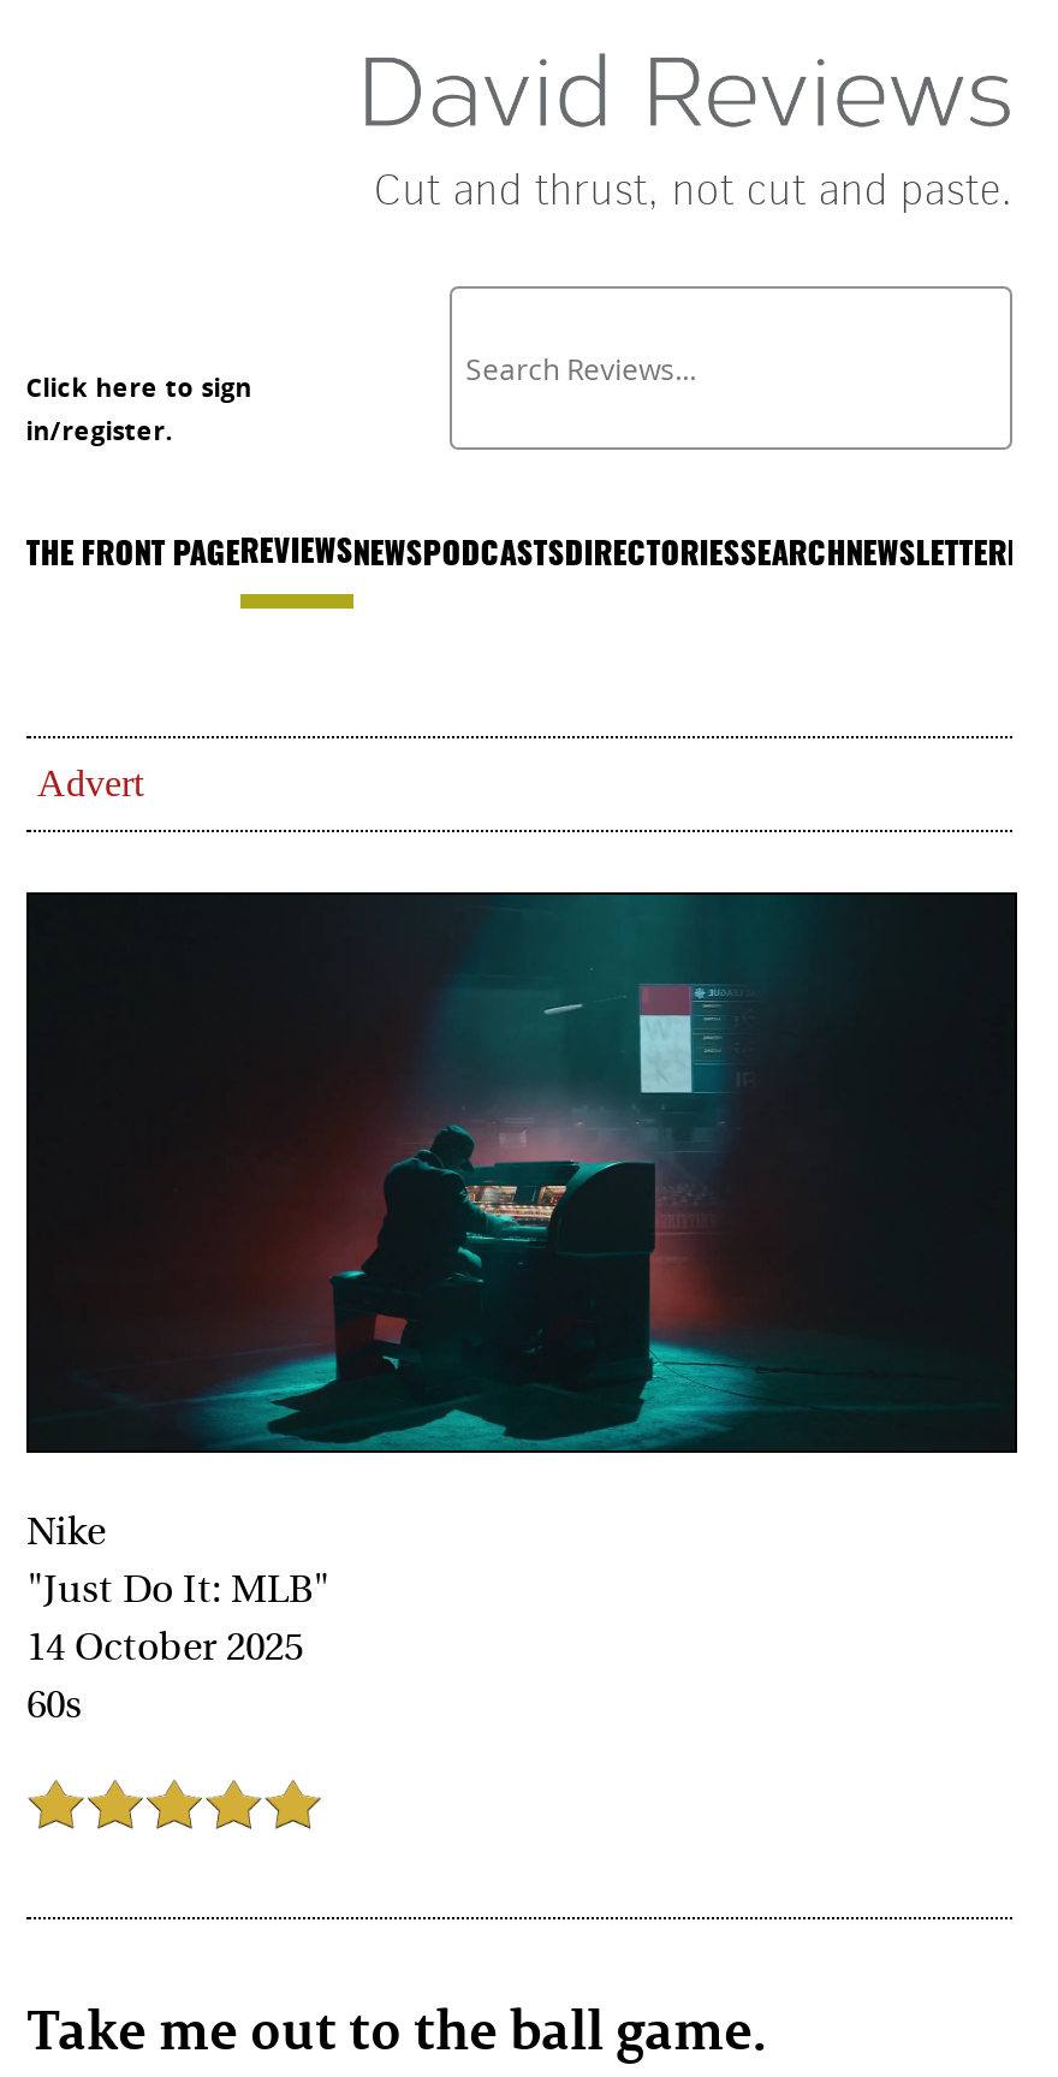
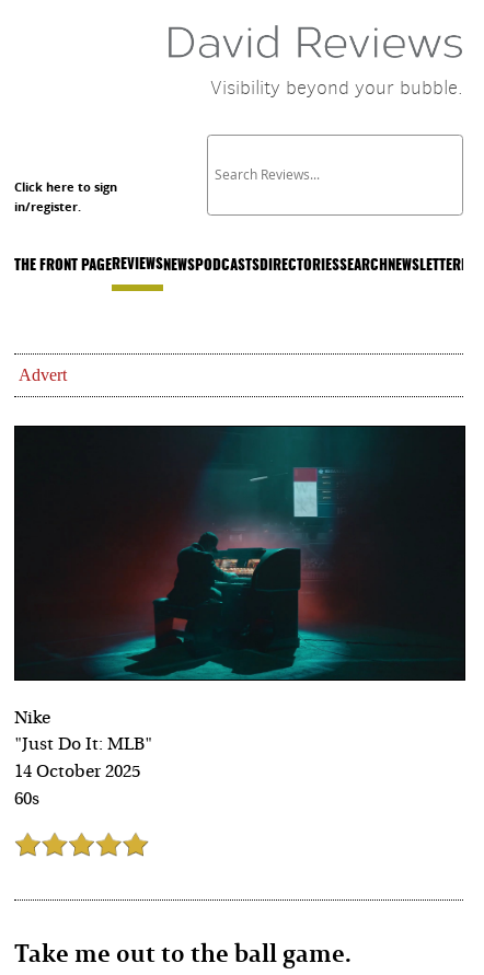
- Cut and thrust, not cut and paste.
+ Visibility beyond your bubble.
